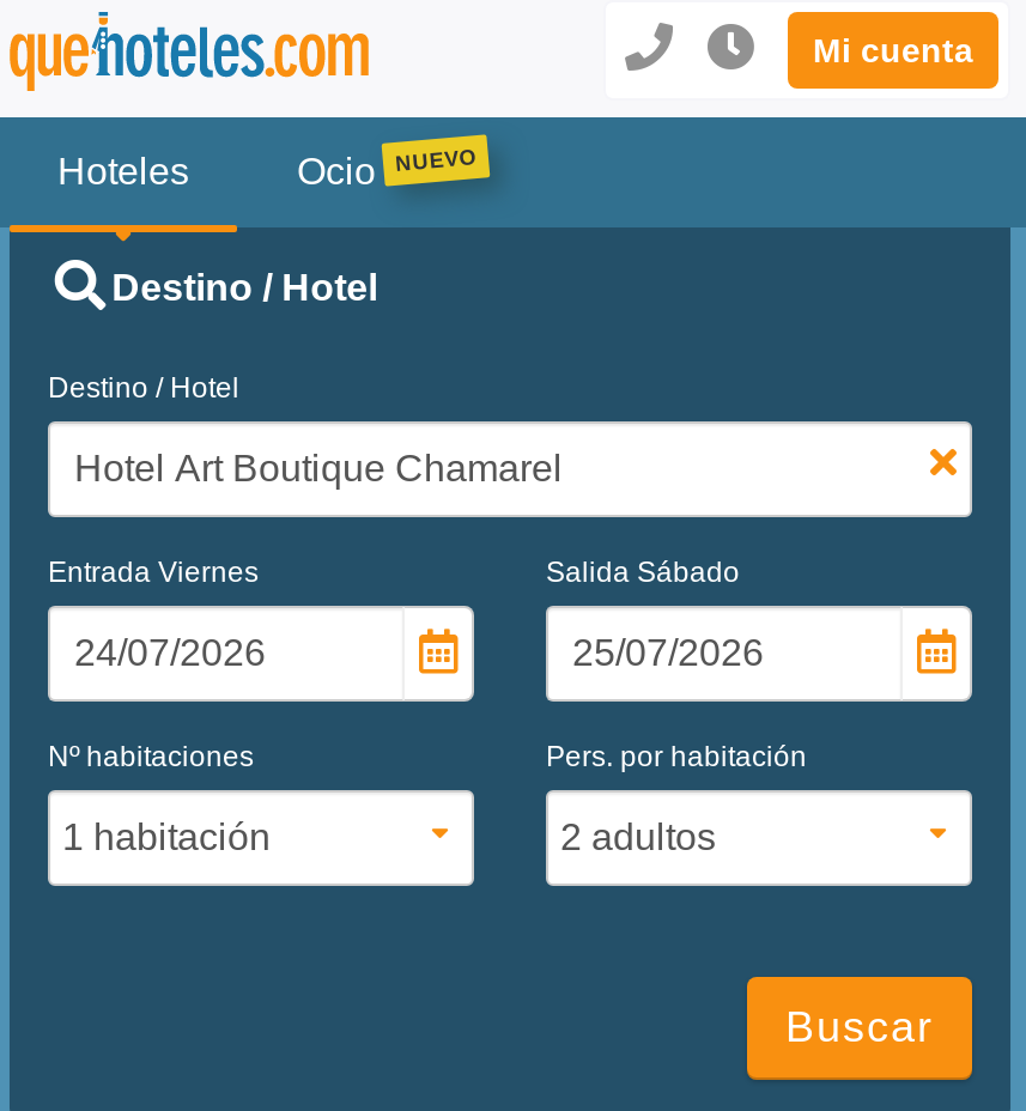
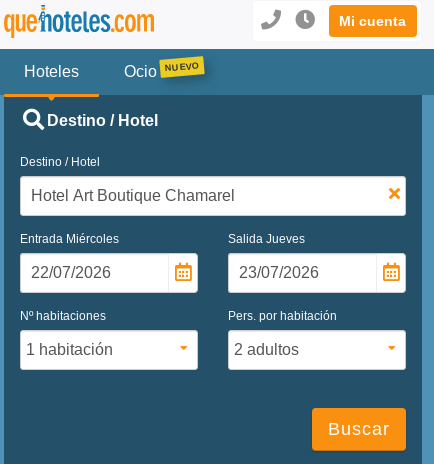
- Entrada Viernes
+ Entrada Miércoles

- Salida Sábado
+ Salida Jueves
